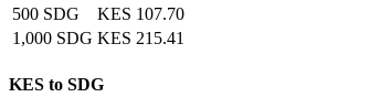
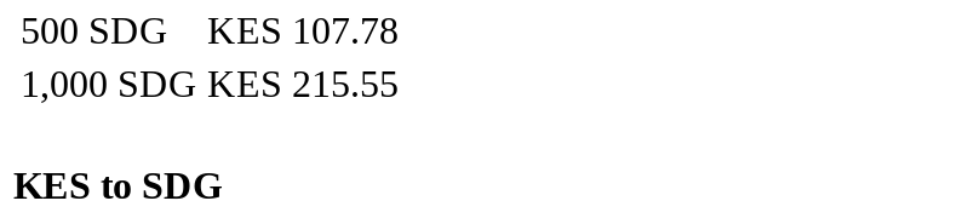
- 500 SDG KES 107.70
+ 500 SDG KES 107.78

- 1,000 SDG KES 215.41
+ 1,000 SDG KES 215.55
